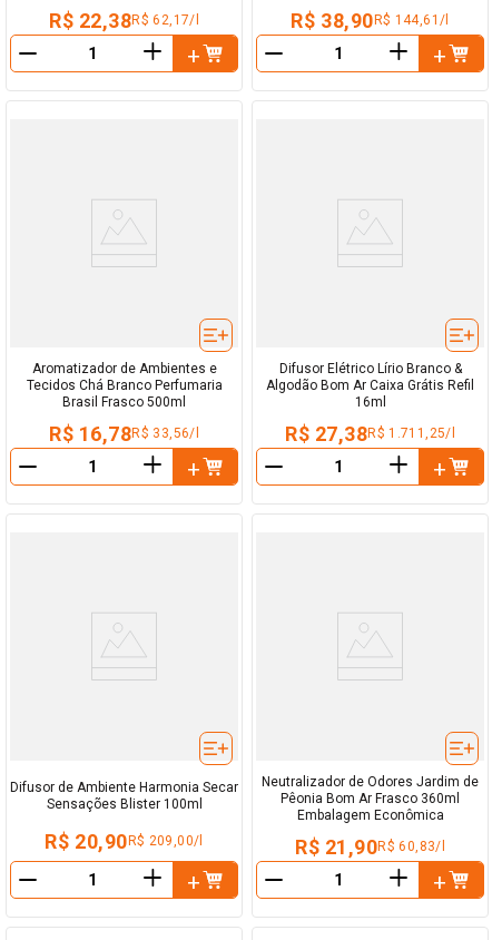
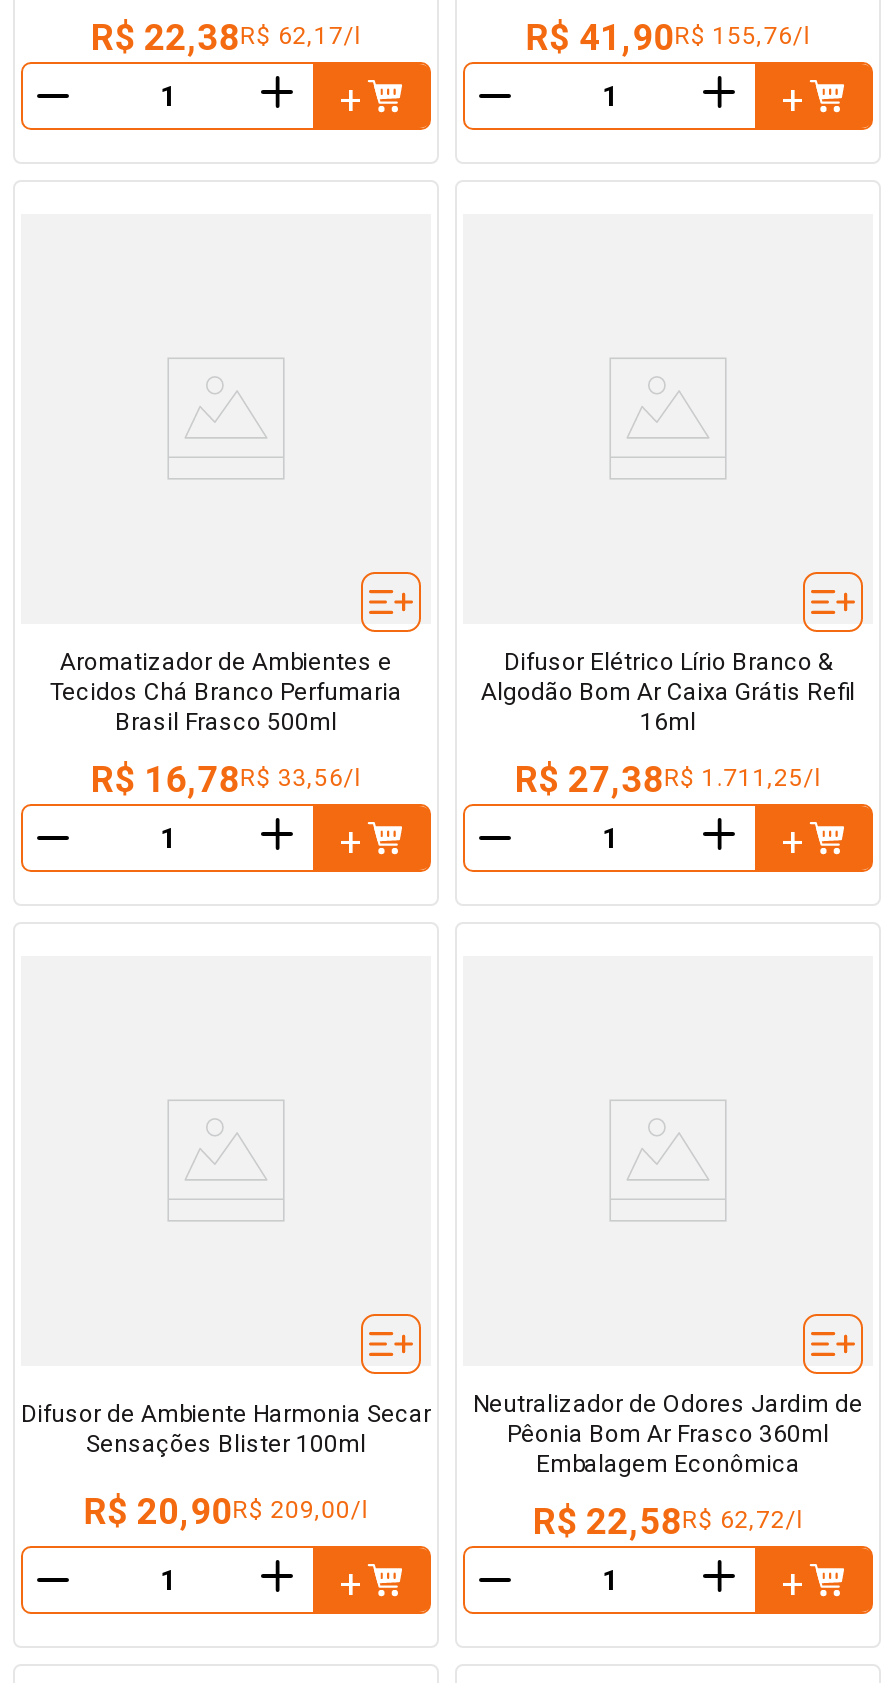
- R$ 38,90R$ 144,61/l
+ R$ 41,90R$ 155,76/l

- R$ 21,90R$ 60,83/l
+ R$ 22,58R$ 62,72/l
